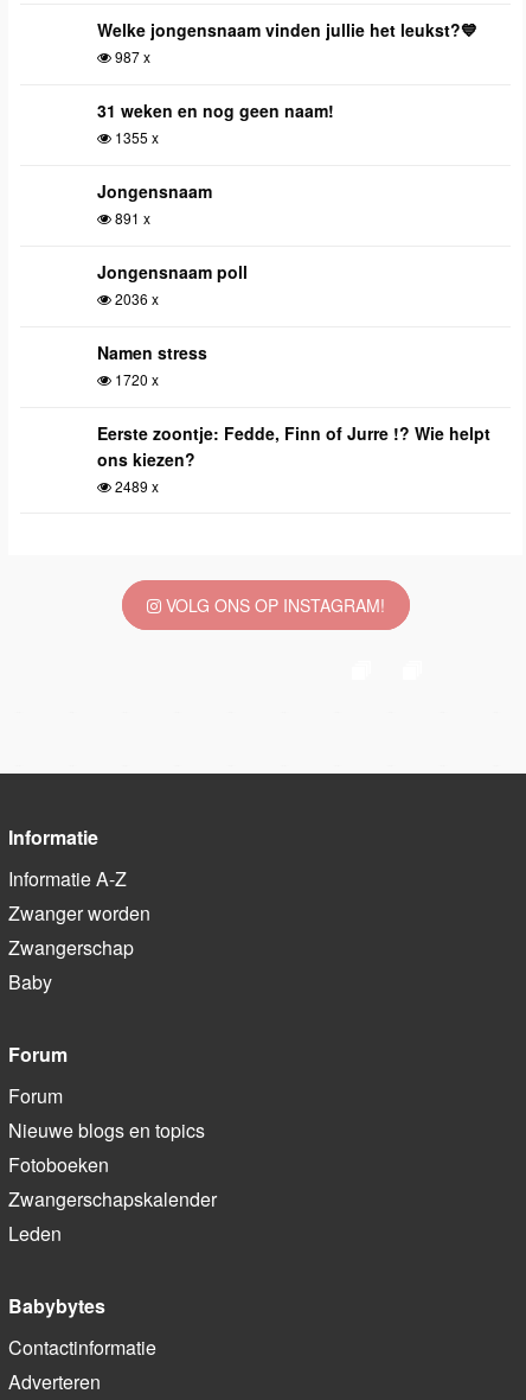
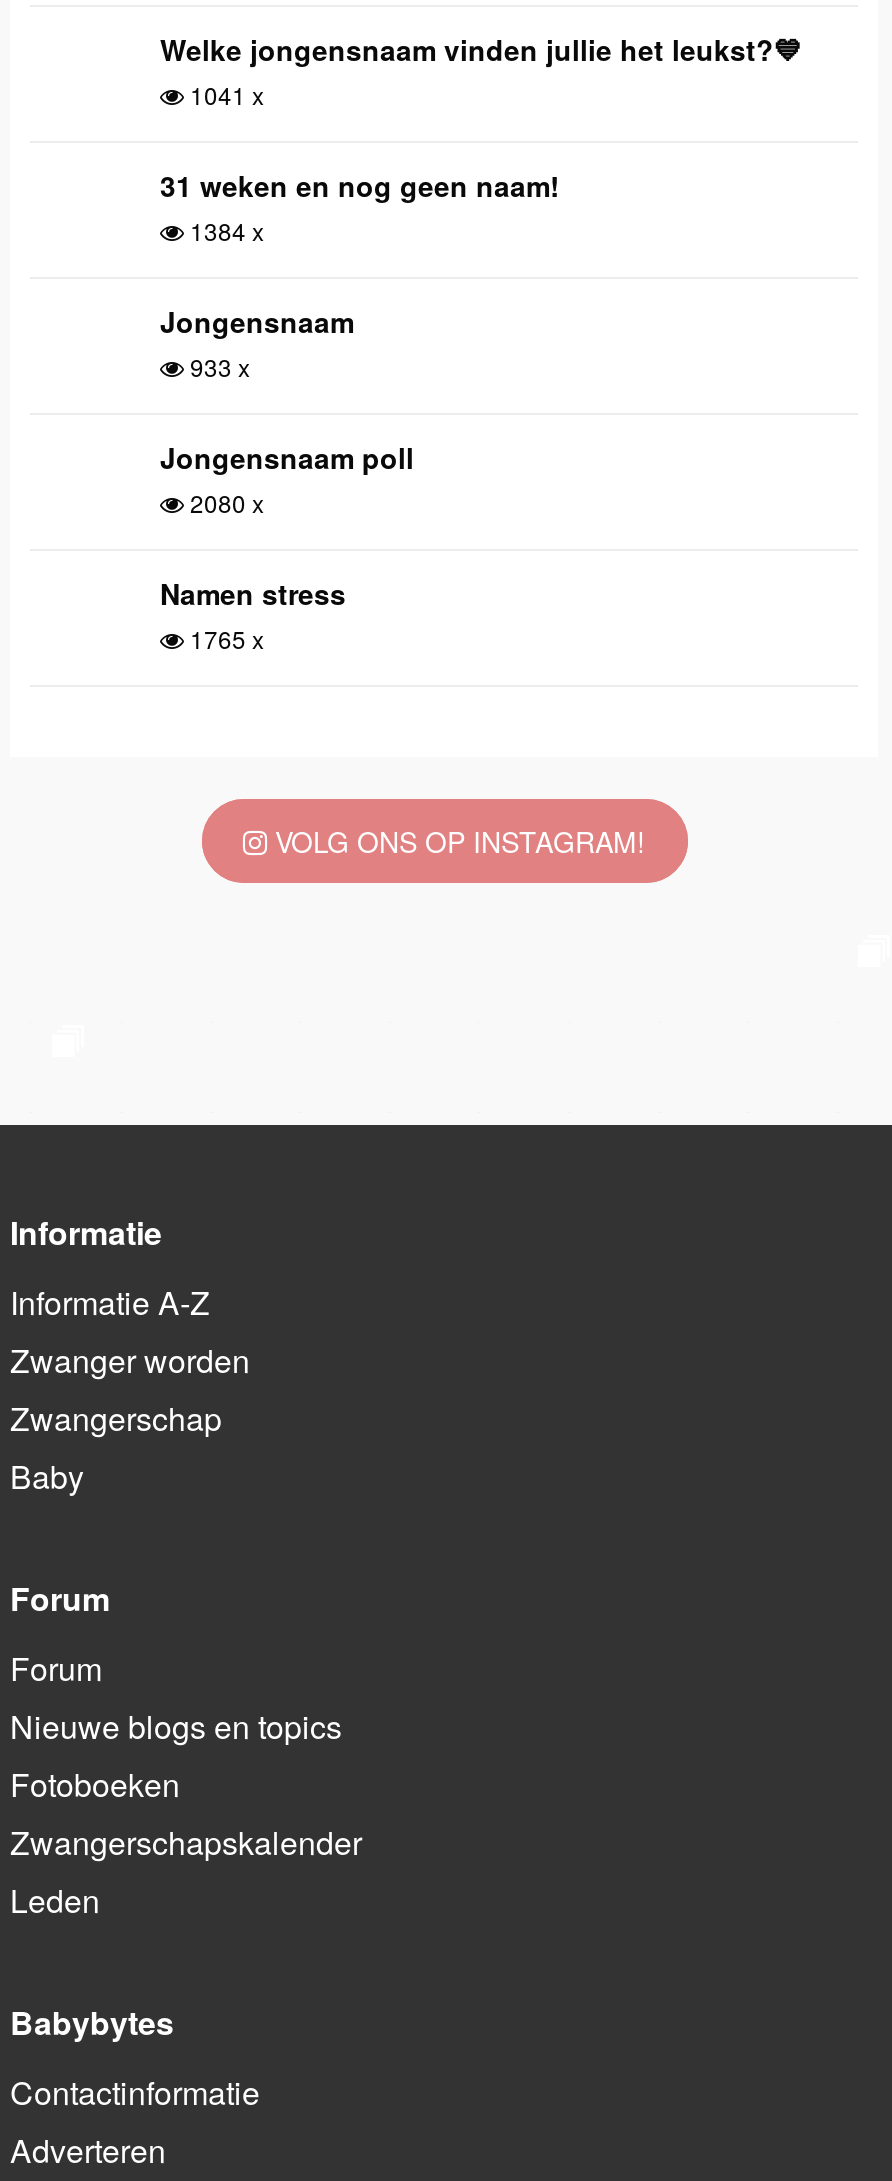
- 987 x
+ 1041 x

- 1355 x
+ 1384 x

- 891 x
+ 933 x

- 2036 x
+ 2080 x

- 1720 x
- Eerste zoontje: Fedde, Finn of Jurre !? Wie helpt
- ons kiezen?
- 2489 x
+ 1765 x
